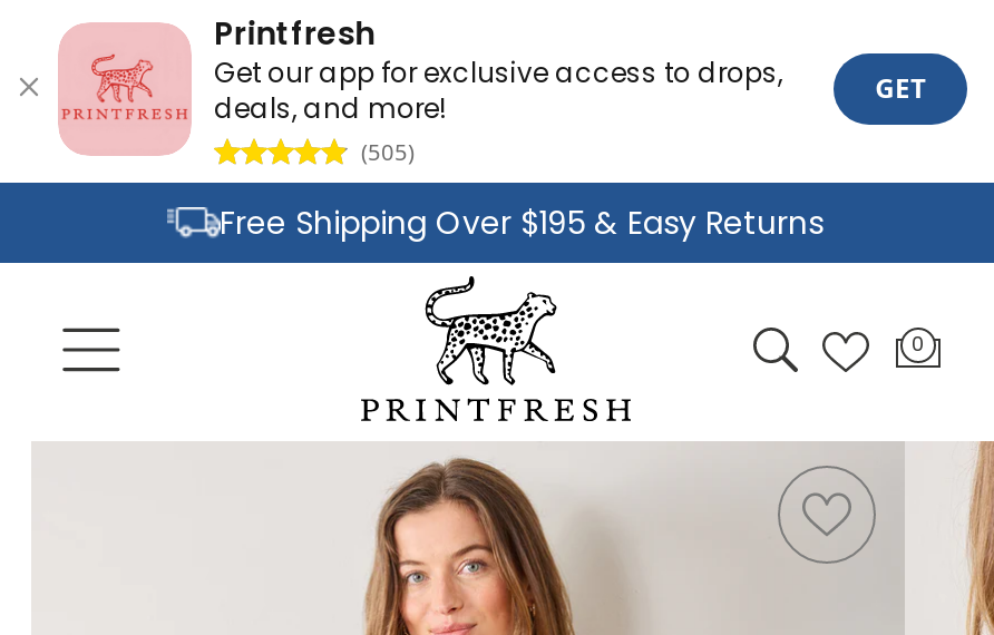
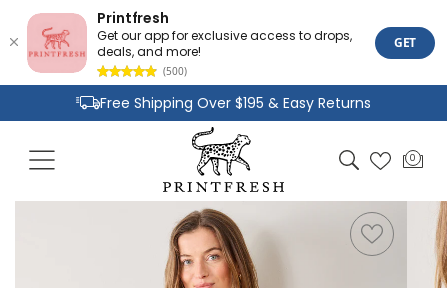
- (505)
+ (500)
